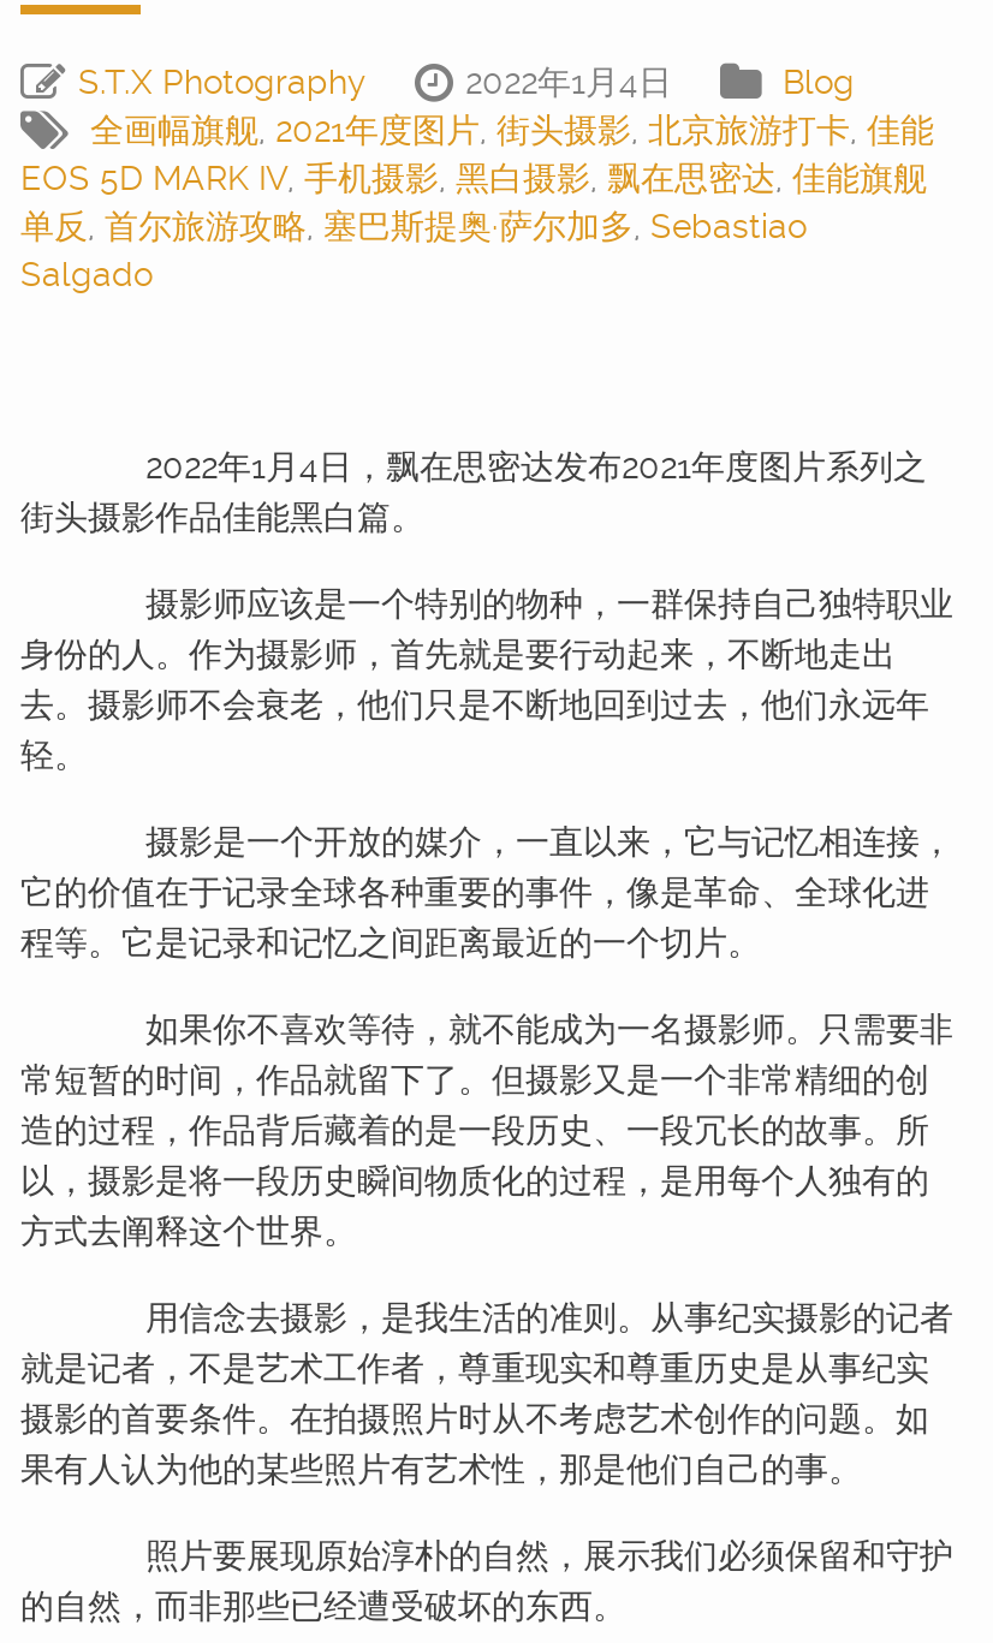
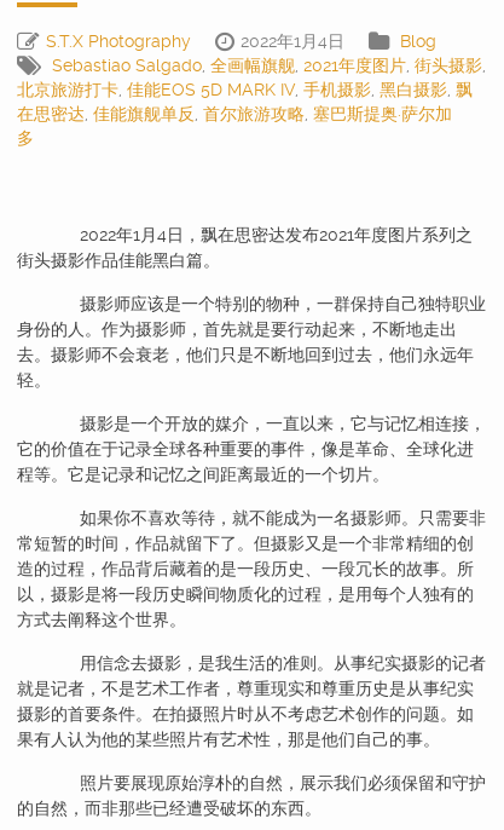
- 全画幅旗舰, 2021年度图片,街头摄影,北京旅游打卡,佳能
- EOS 5D MARK IV,手机摄影,黑白摄影,飘在思密达,佳能旗舰
- 单反,首尔旅游攻略,塞巴斯提奥·萨尔加多, Sebastiao
- Salgado
+ Sebastiao Salgado,全画幅旗舰, 2021年度图片,街头摄影,
+ 北京旅游打卡,佳能EOS 5D MARK IV,手机摄影,黑白摄影,飘
+ 在思密达,佳能旗舰单反,首尔旅游攻略,塞巴斯提奥·萨尔加
+ 多
